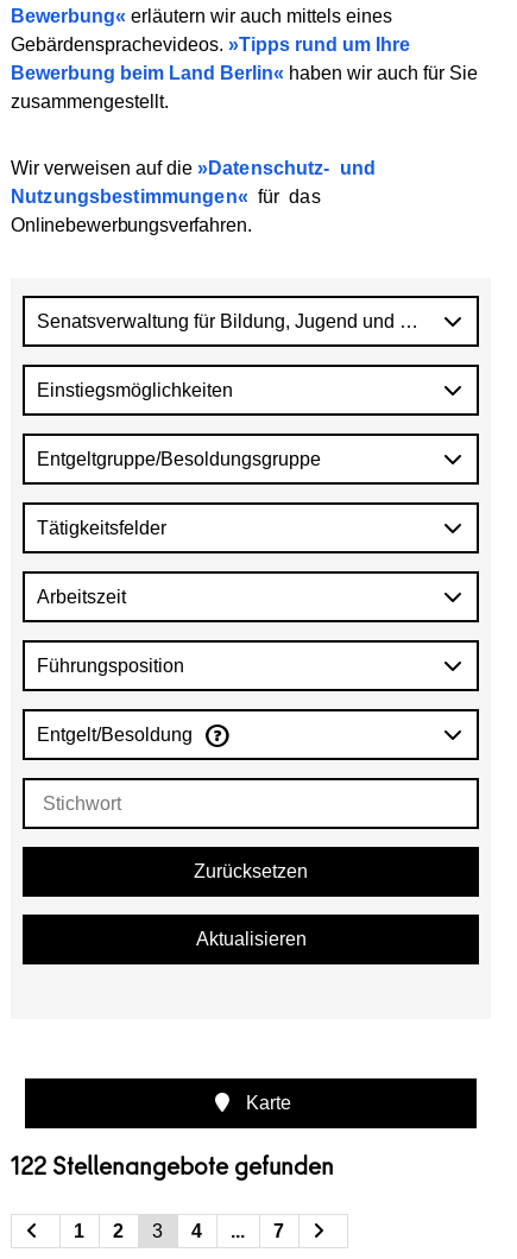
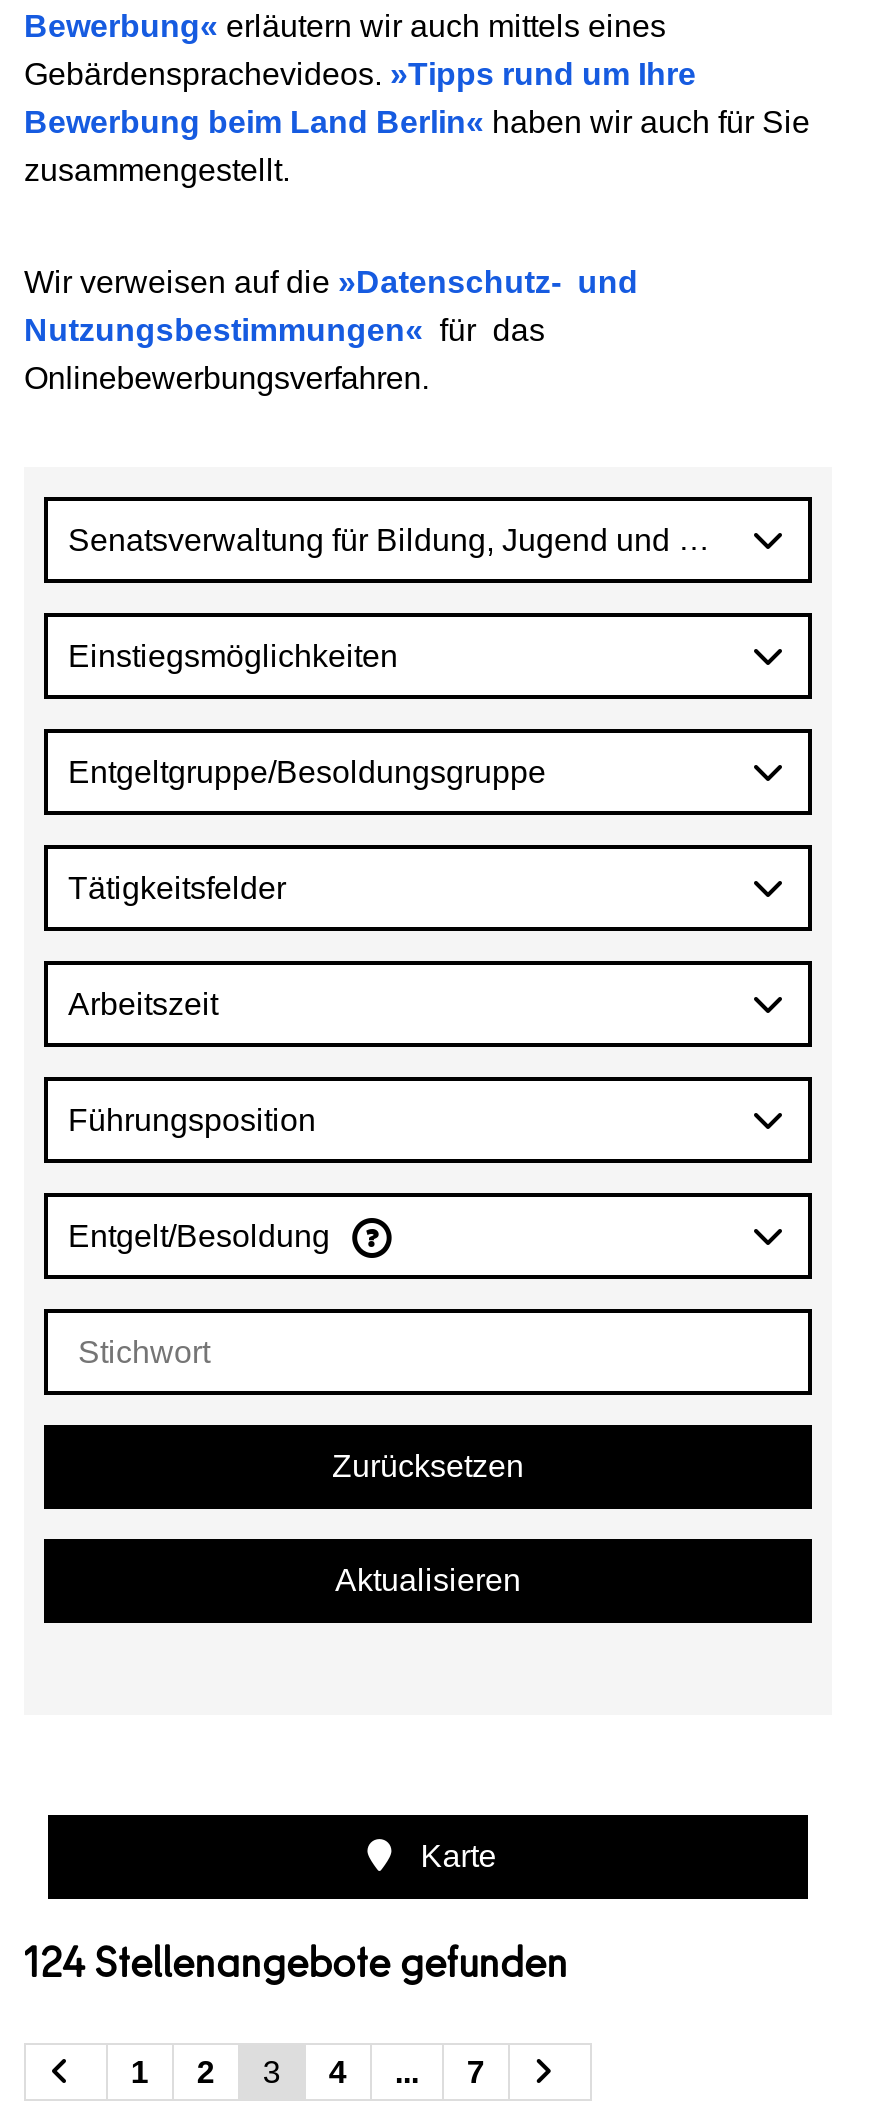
- 122 Stellenangebote gefunden
+ 124 Stellenangebote gefunden
